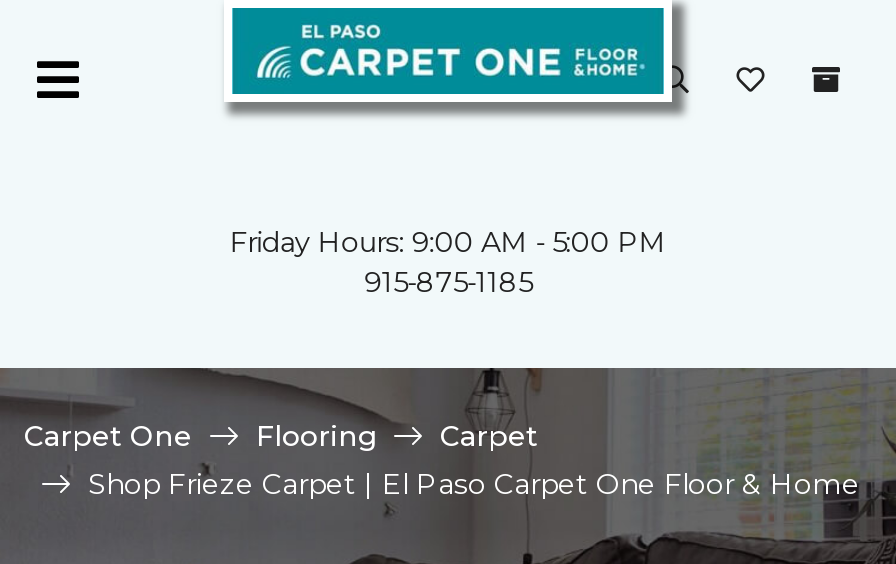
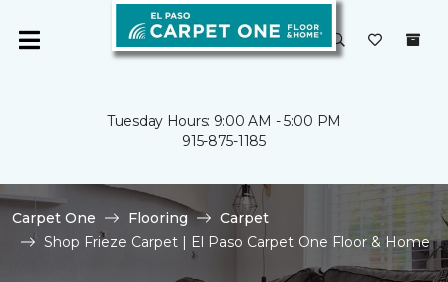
- Friday Hours: 9:00 AM - 5:00 PM
+ Tuesday Hours: 9:00 AM - 5:00 PM
